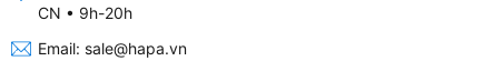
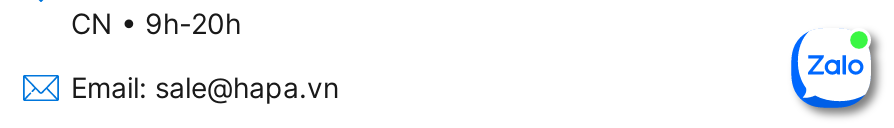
+ [image]
